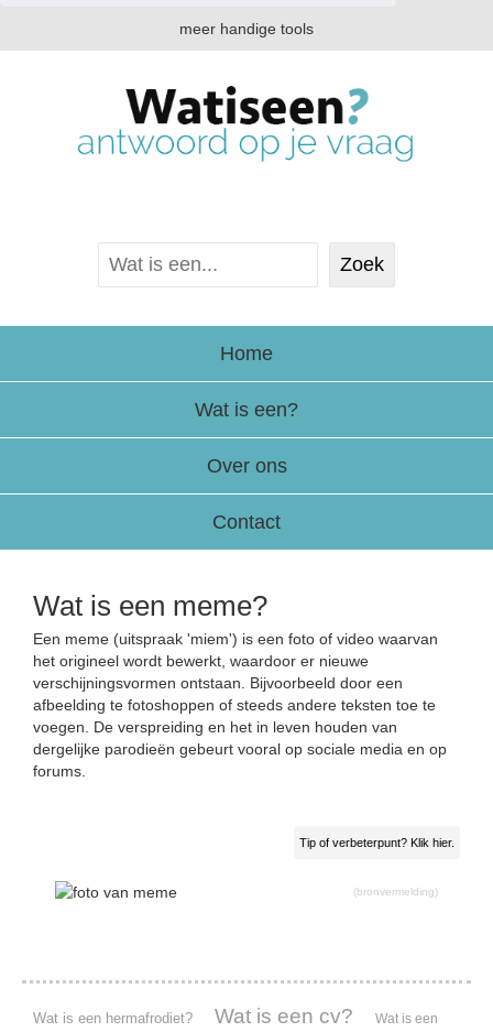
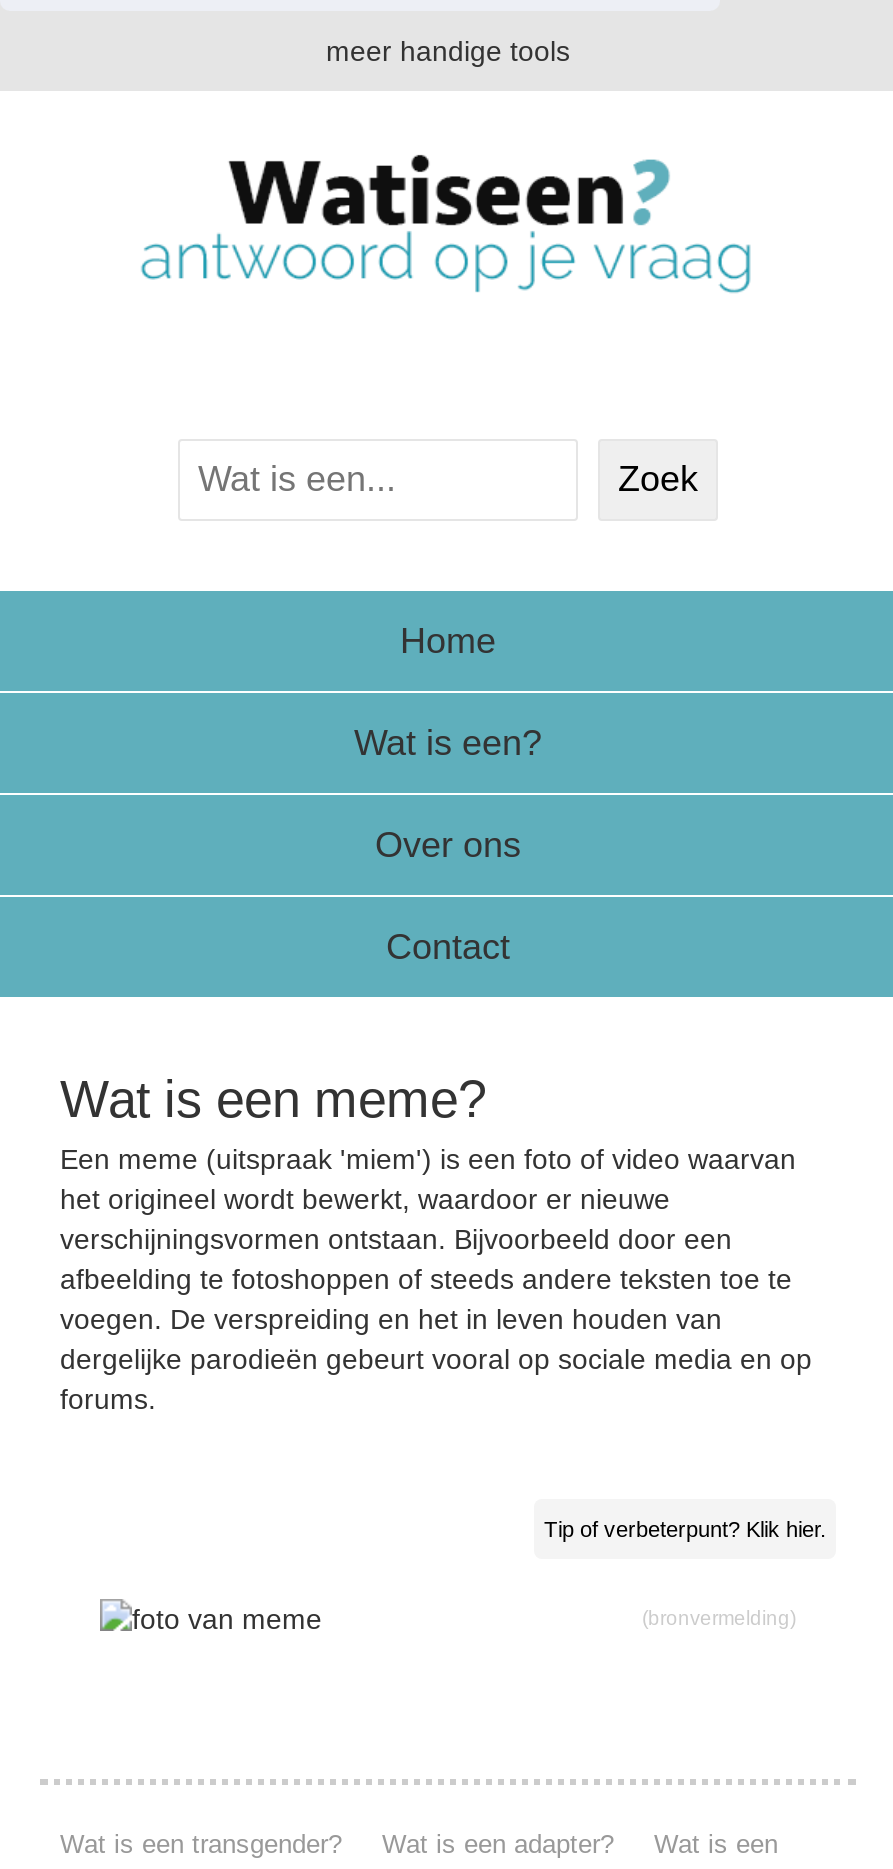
- Wat is een hermafrodiet?
+ Wat is een transgender?

- Wat is een cv?
+ Wat is een adapter?
